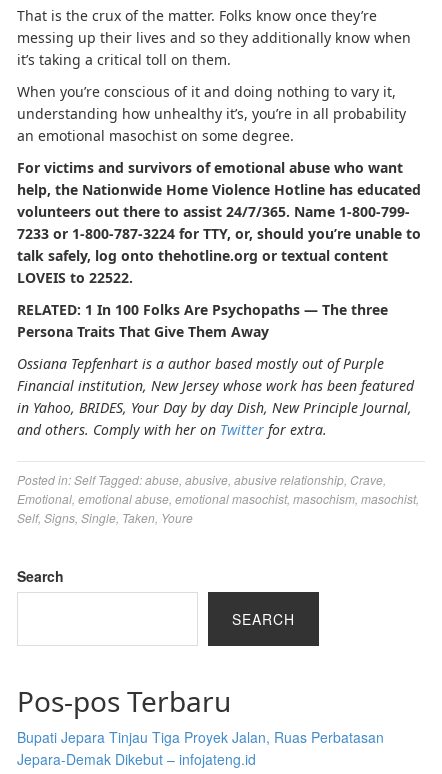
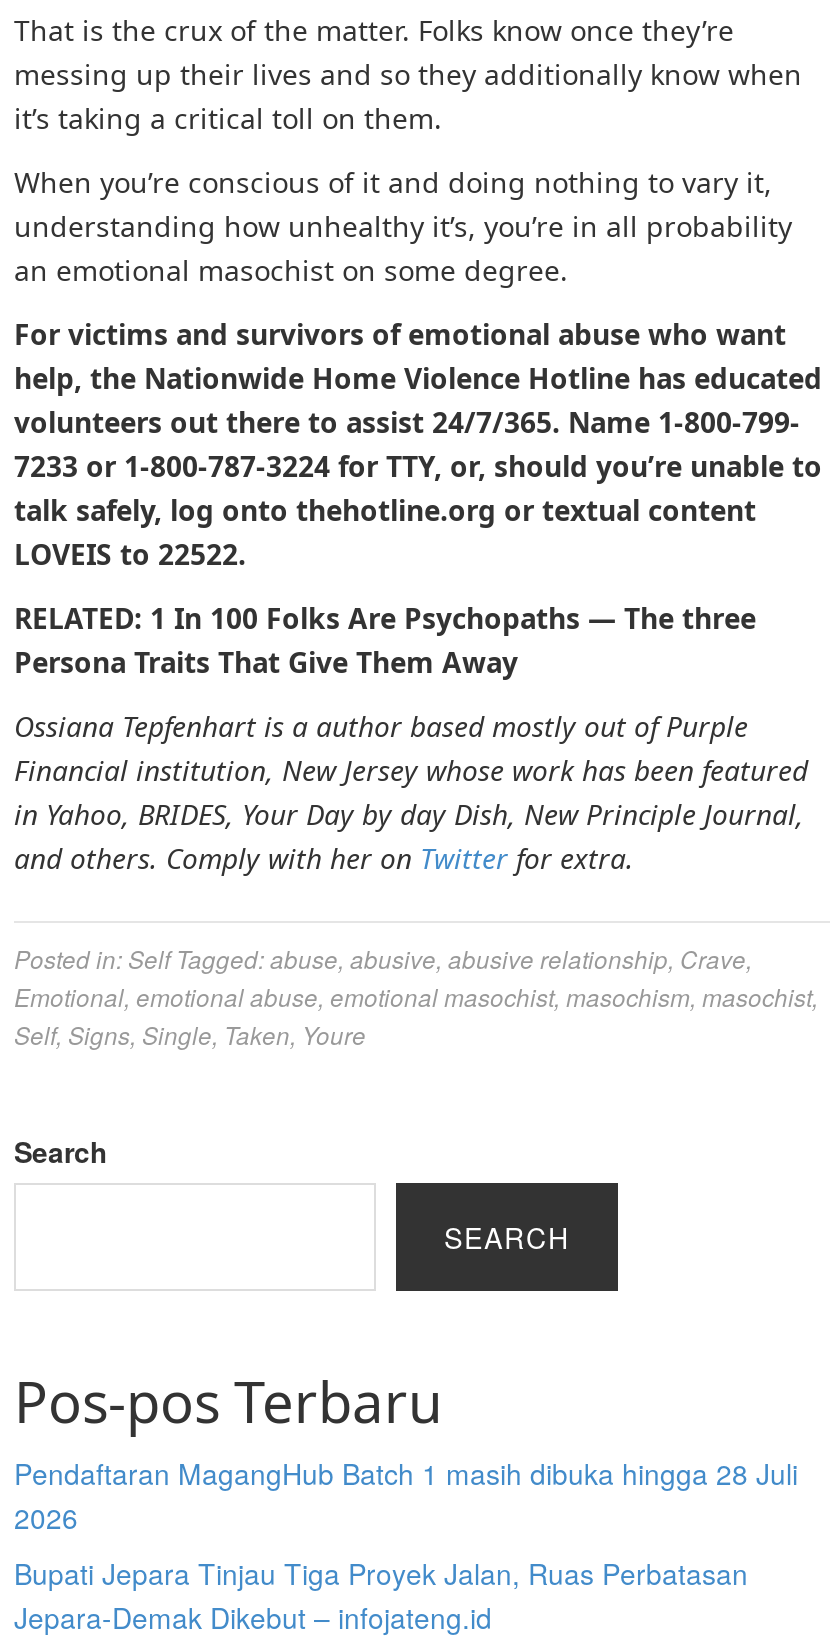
+ Pendaftaran MagangHub Batch 1 masih dibuka hingga 28 Juli
+ 2026
